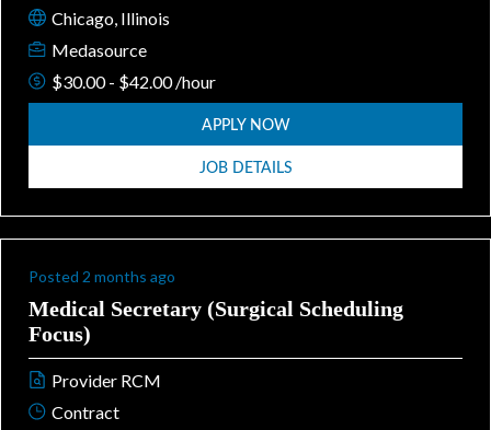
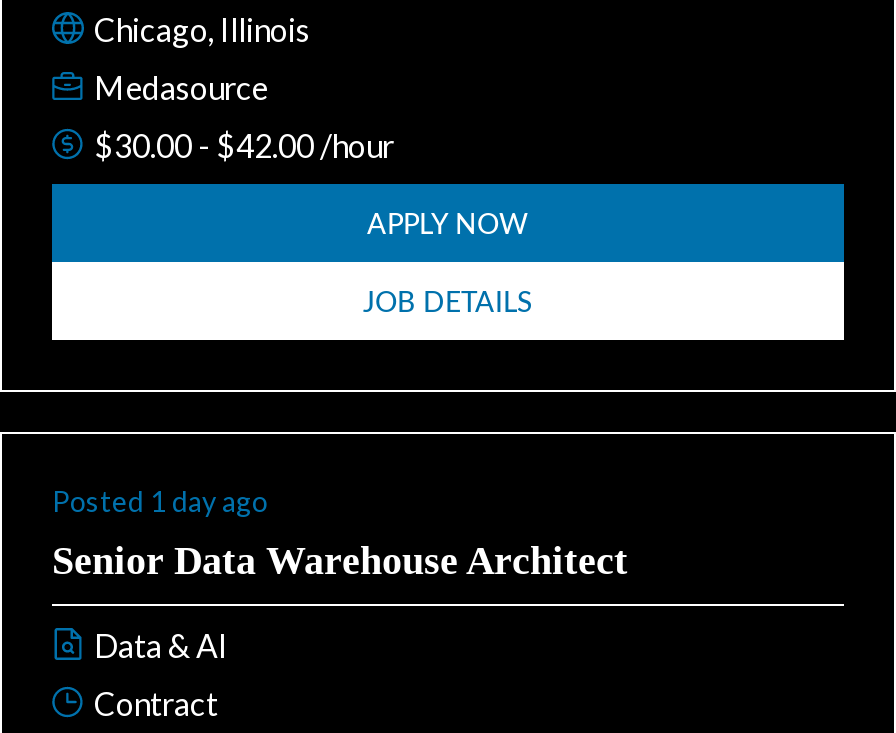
- Posted 2 months ago
+ Posted 1 day ago

- Medical Secretary (Surgical Scheduling
- Focus)
+ Senior Data Warehouse Architect

- Provider RCM
+ Data & AI
